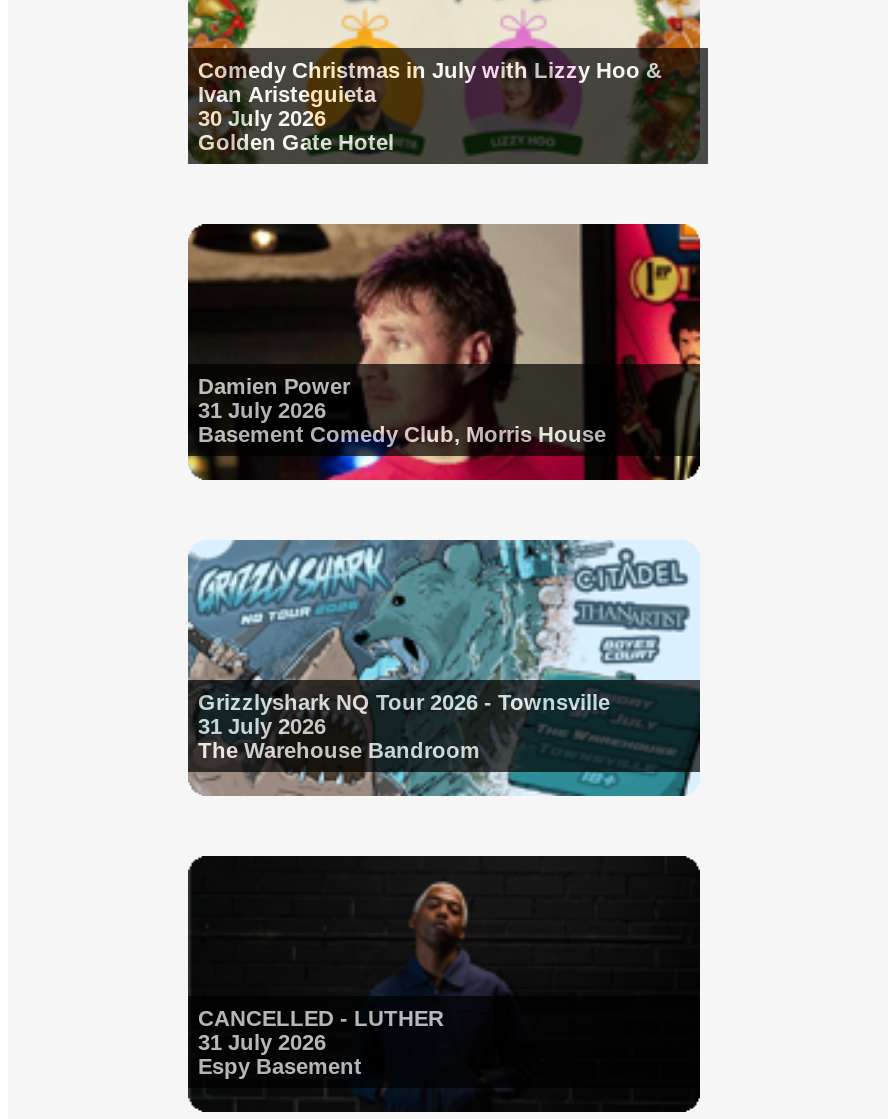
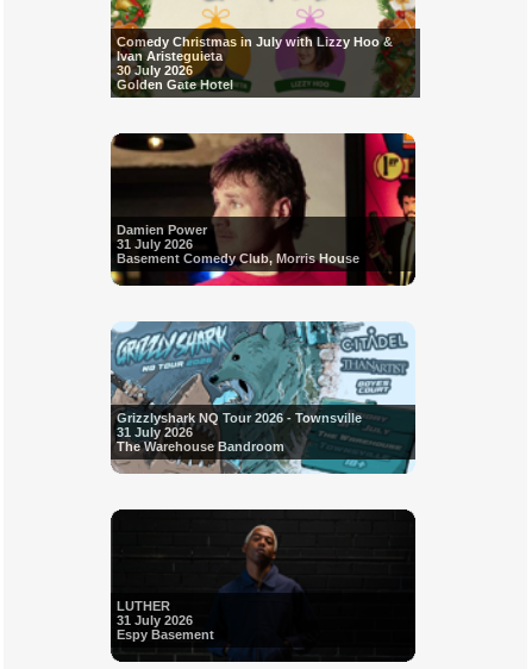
- CANCELLED - LUTHER
+ LUTHER
